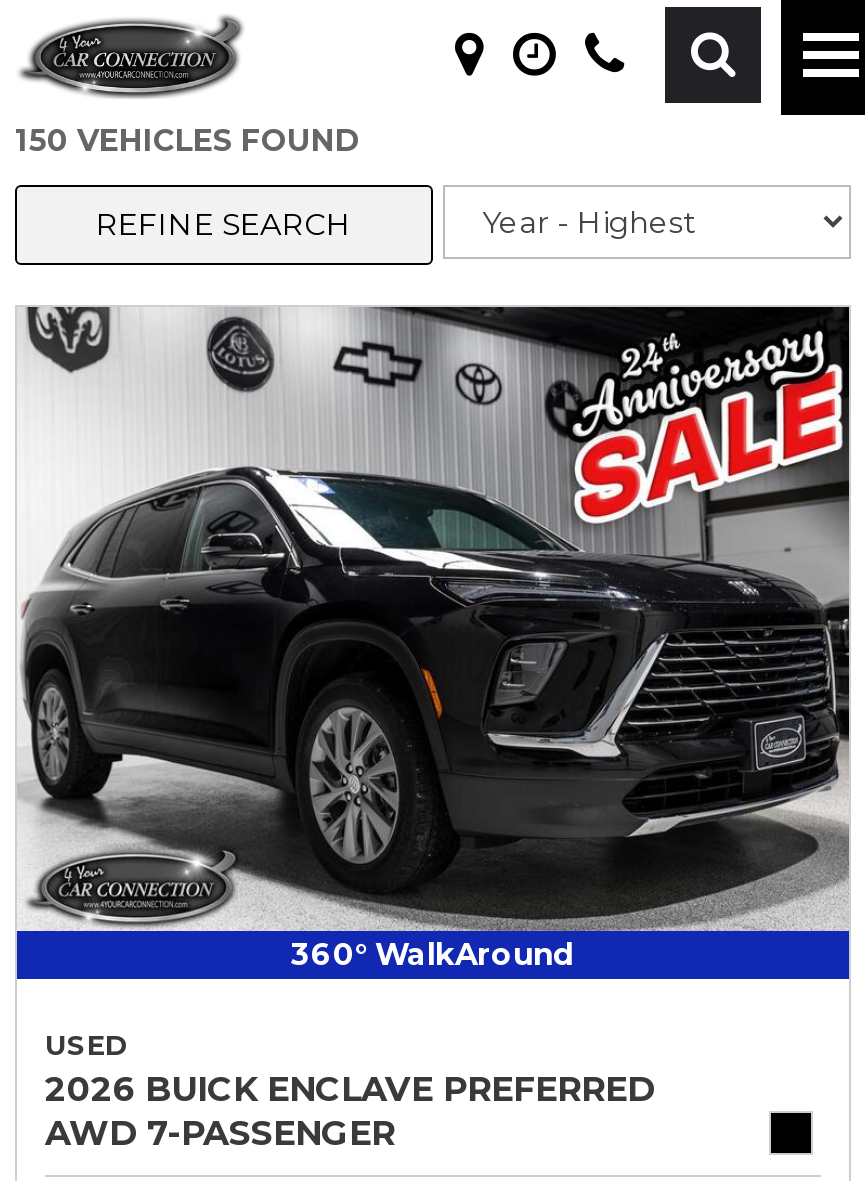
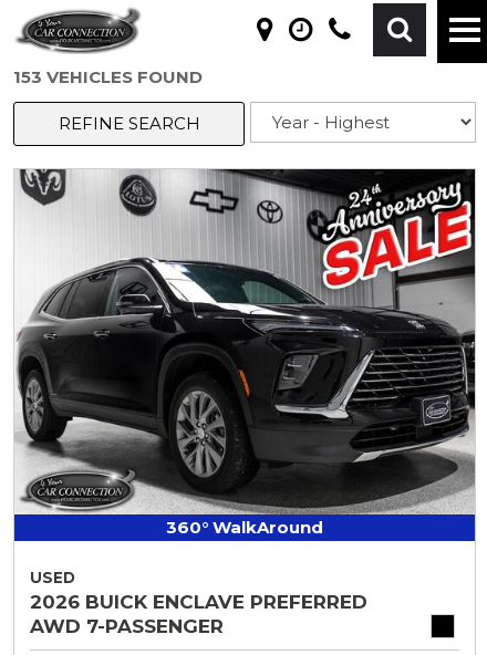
- 150 VEHICLES FOUND
+ 153 VEHICLES FOUND
